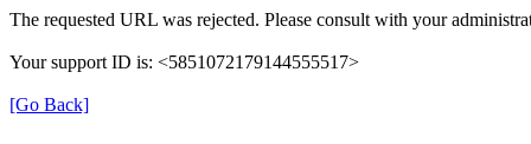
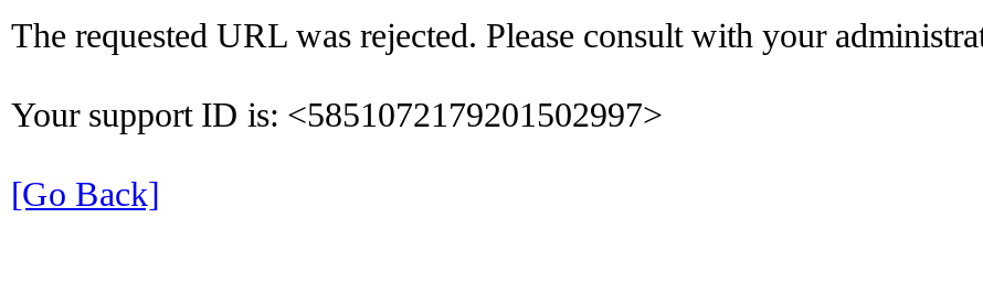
- Your support ID is: <5851072179144555517>
+ Your support ID is: <5851072179201502997>
